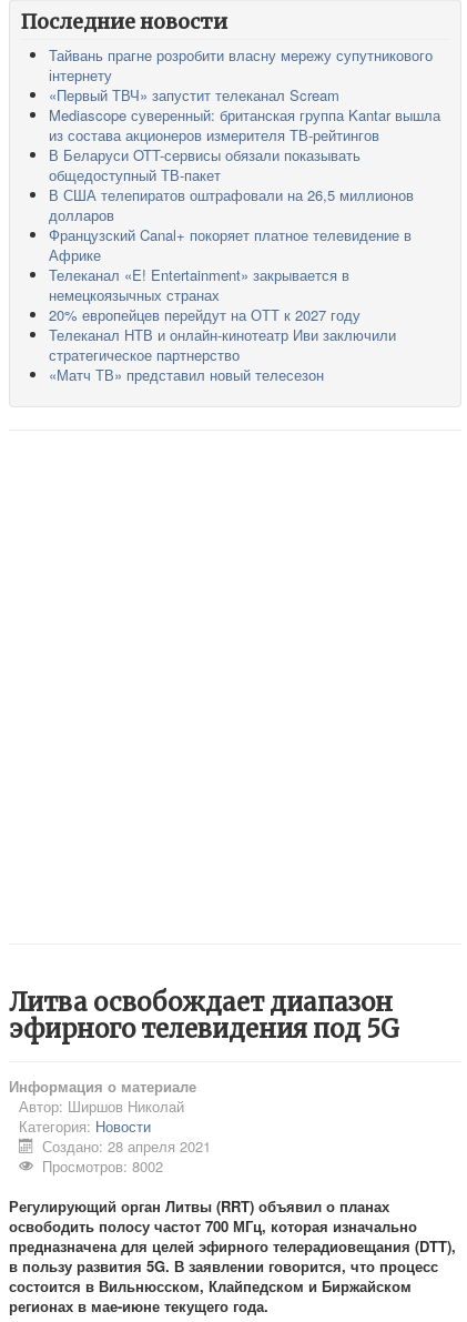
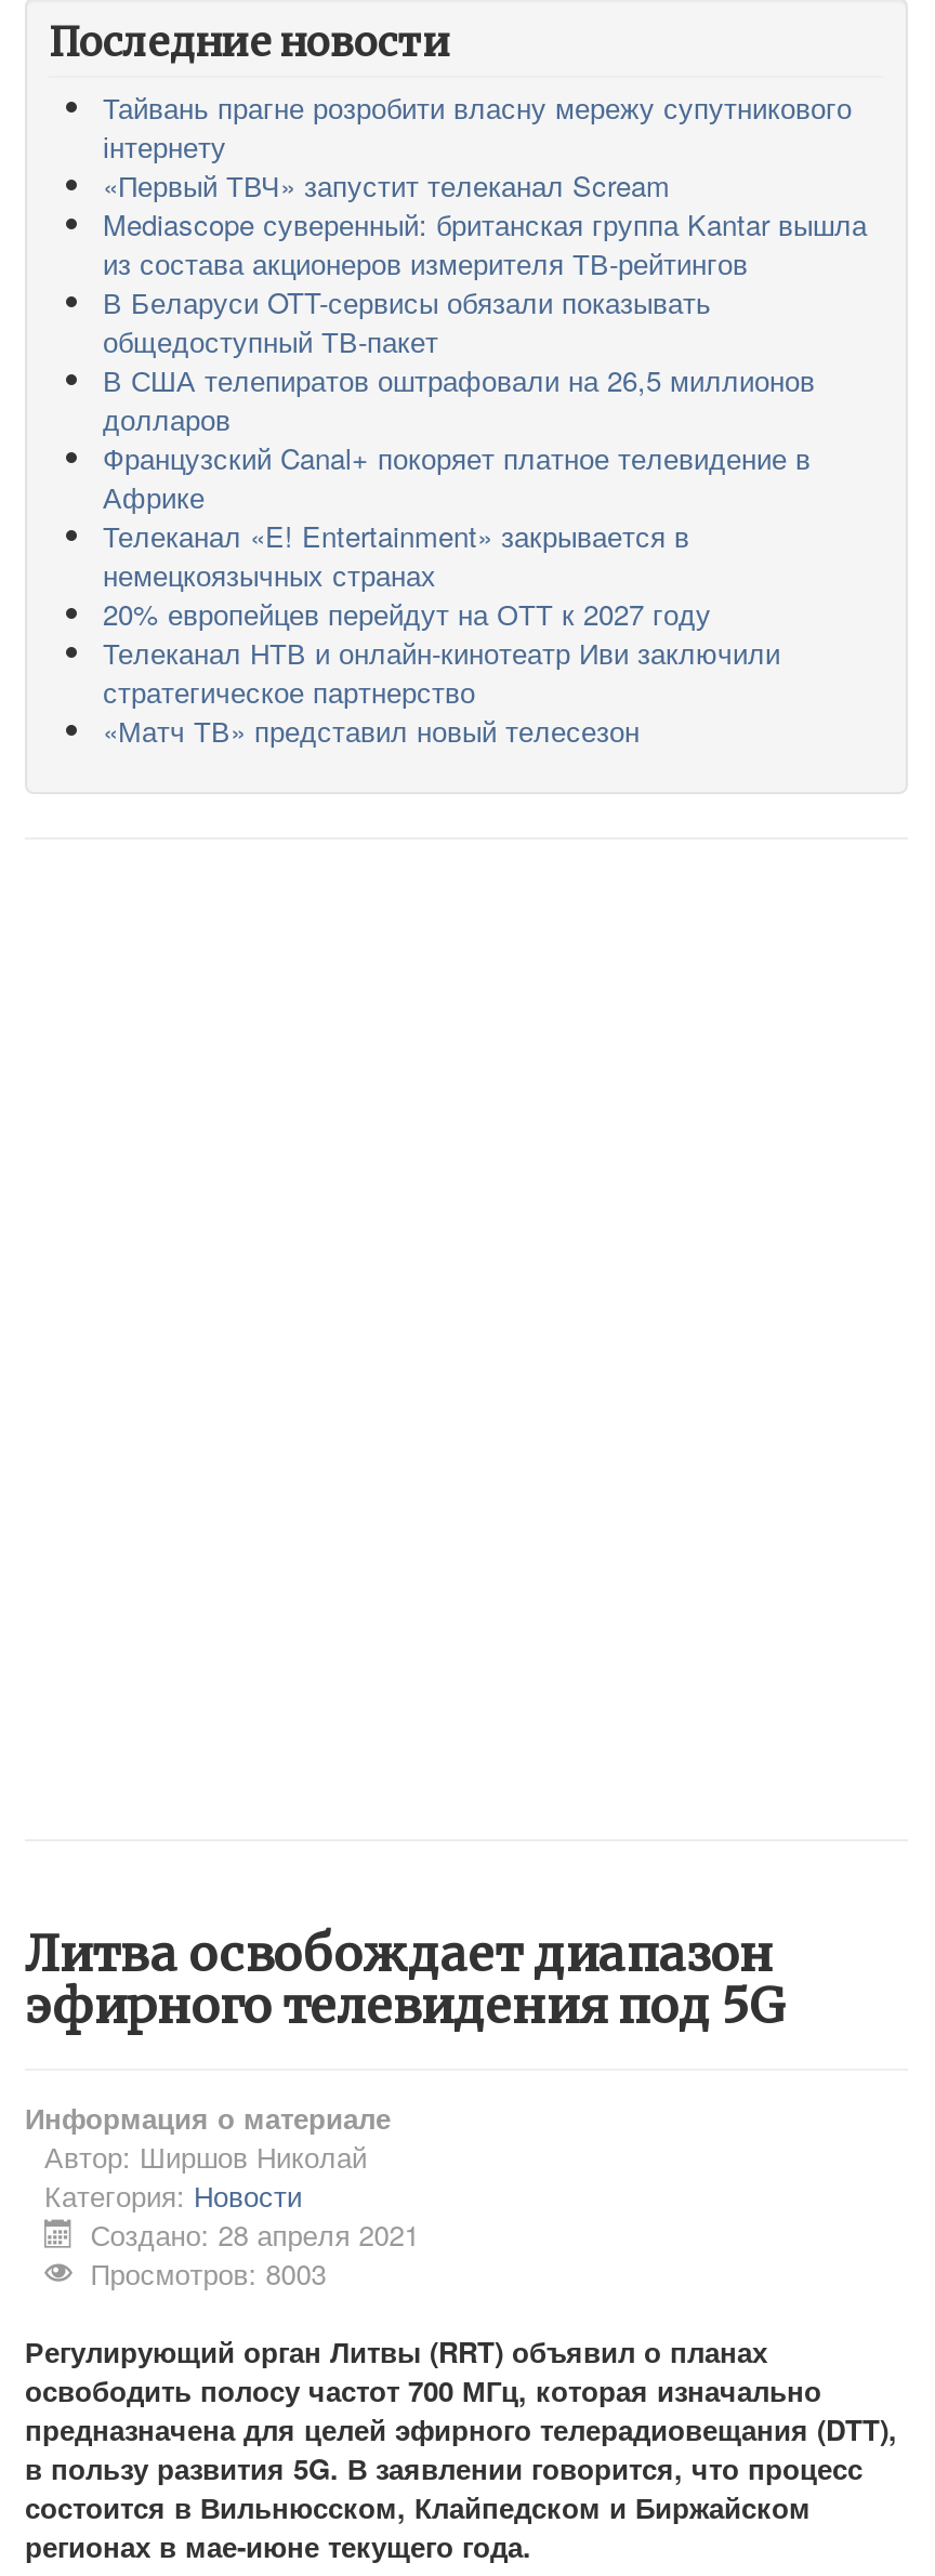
- Просмотров: 8002
+ Просмотров: 8003
